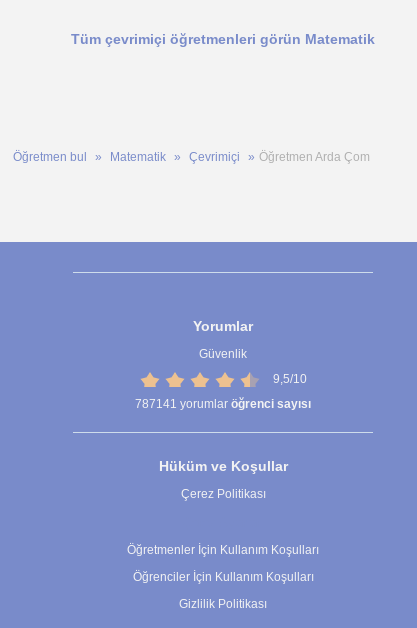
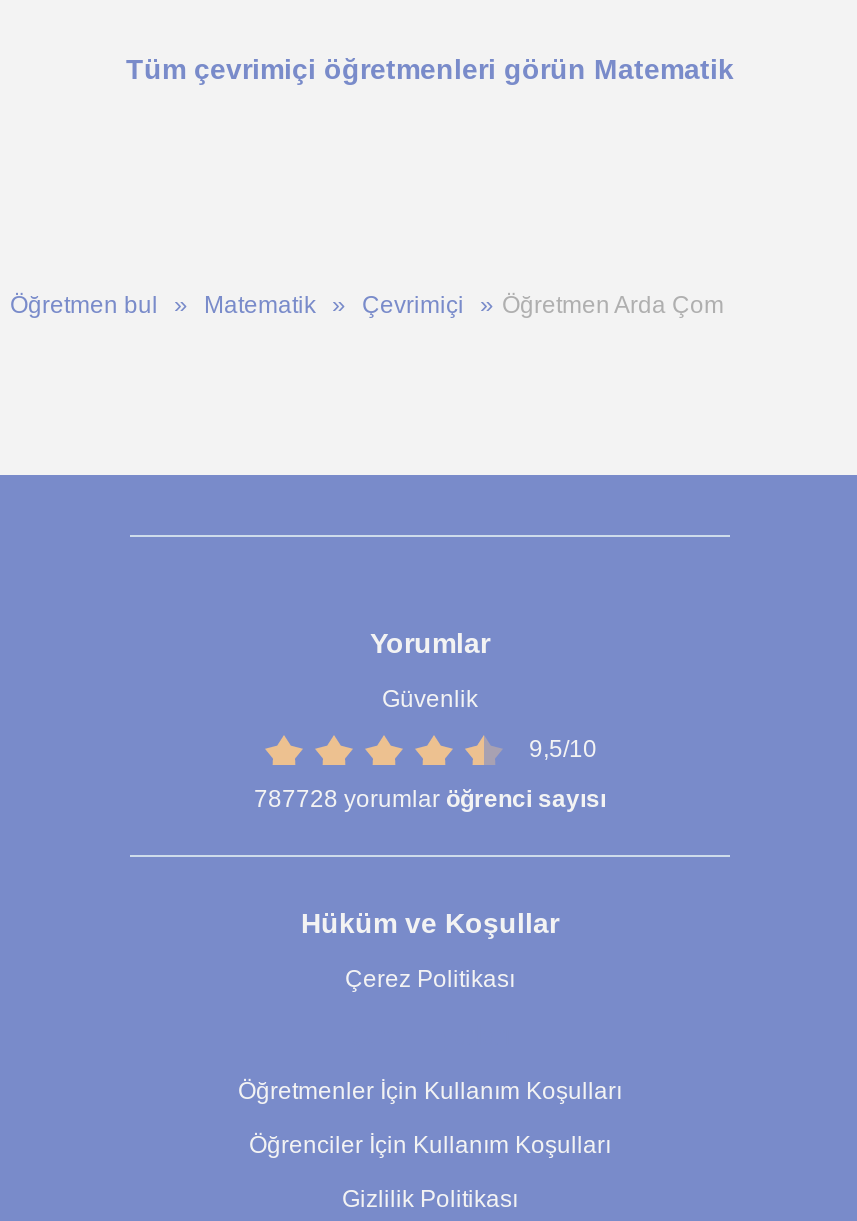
- 787141 yorumlar öğrenci sayısı
+ 787728 yorumlar öğrenci sayısı
